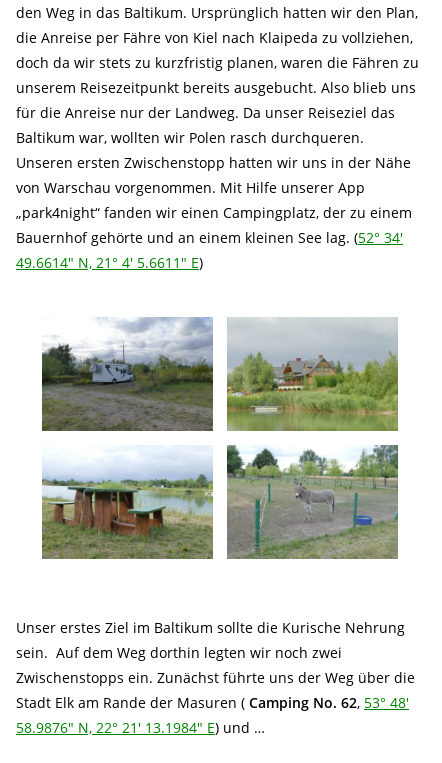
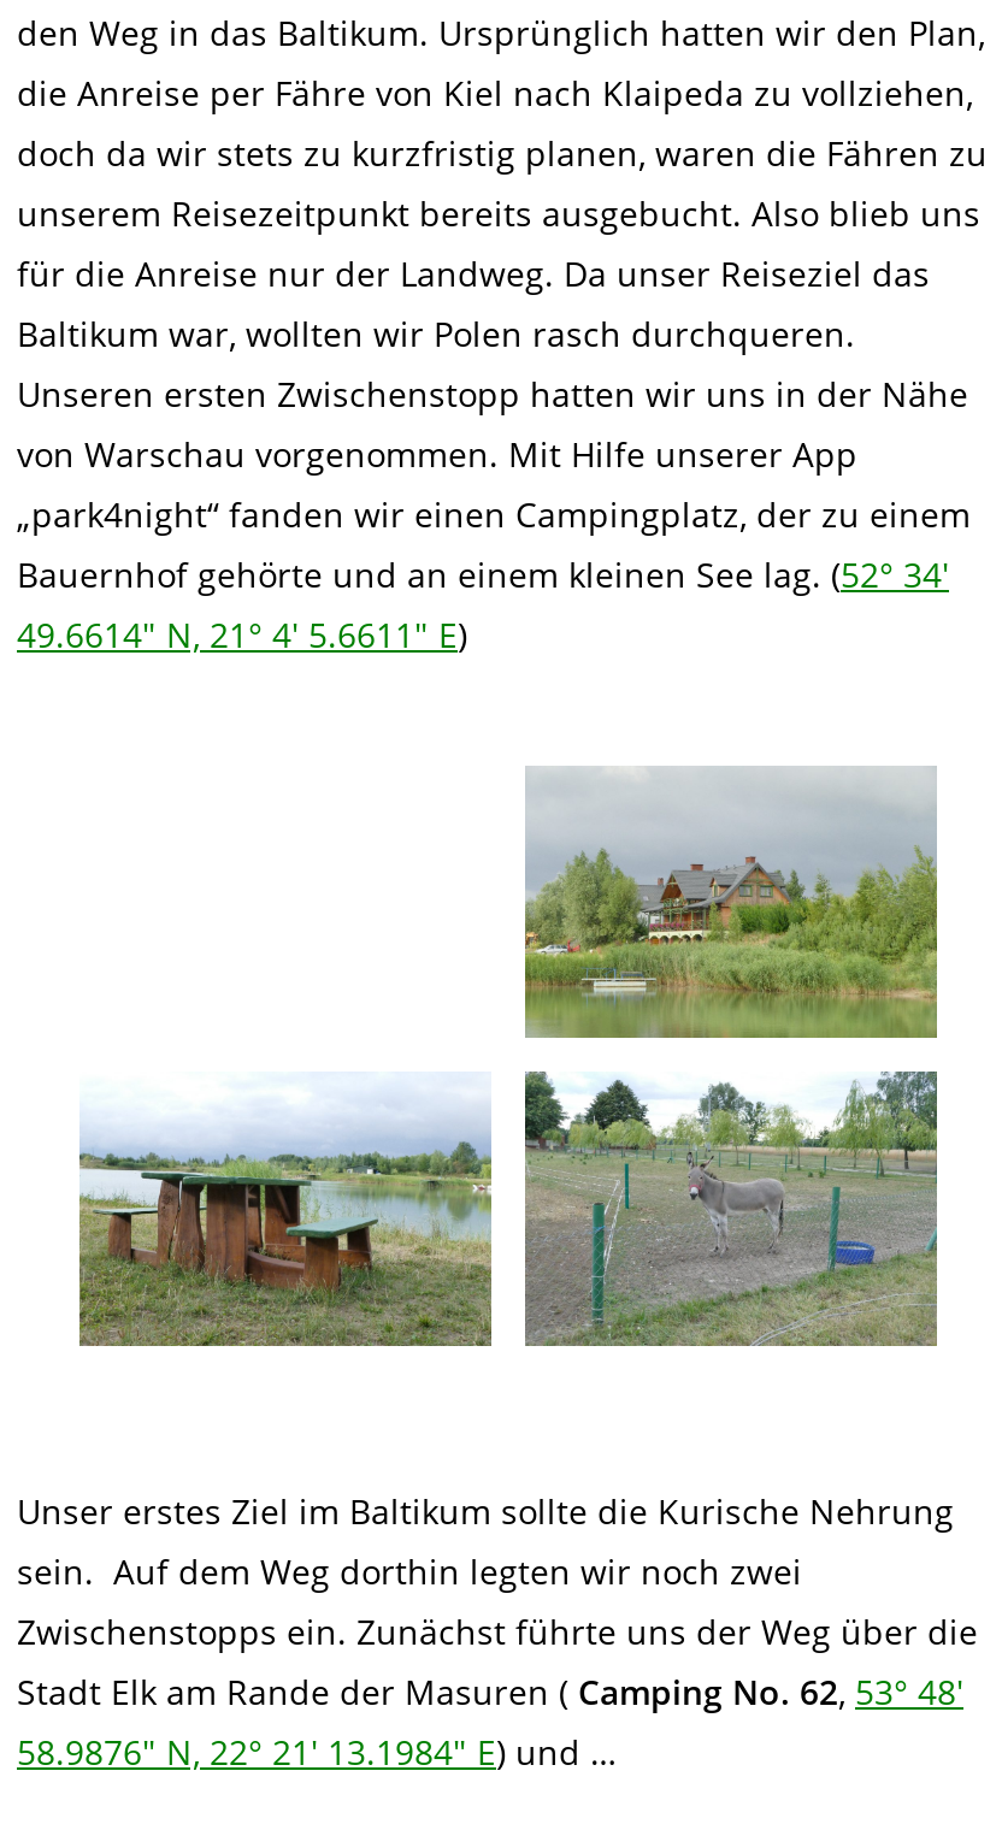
- [image]
